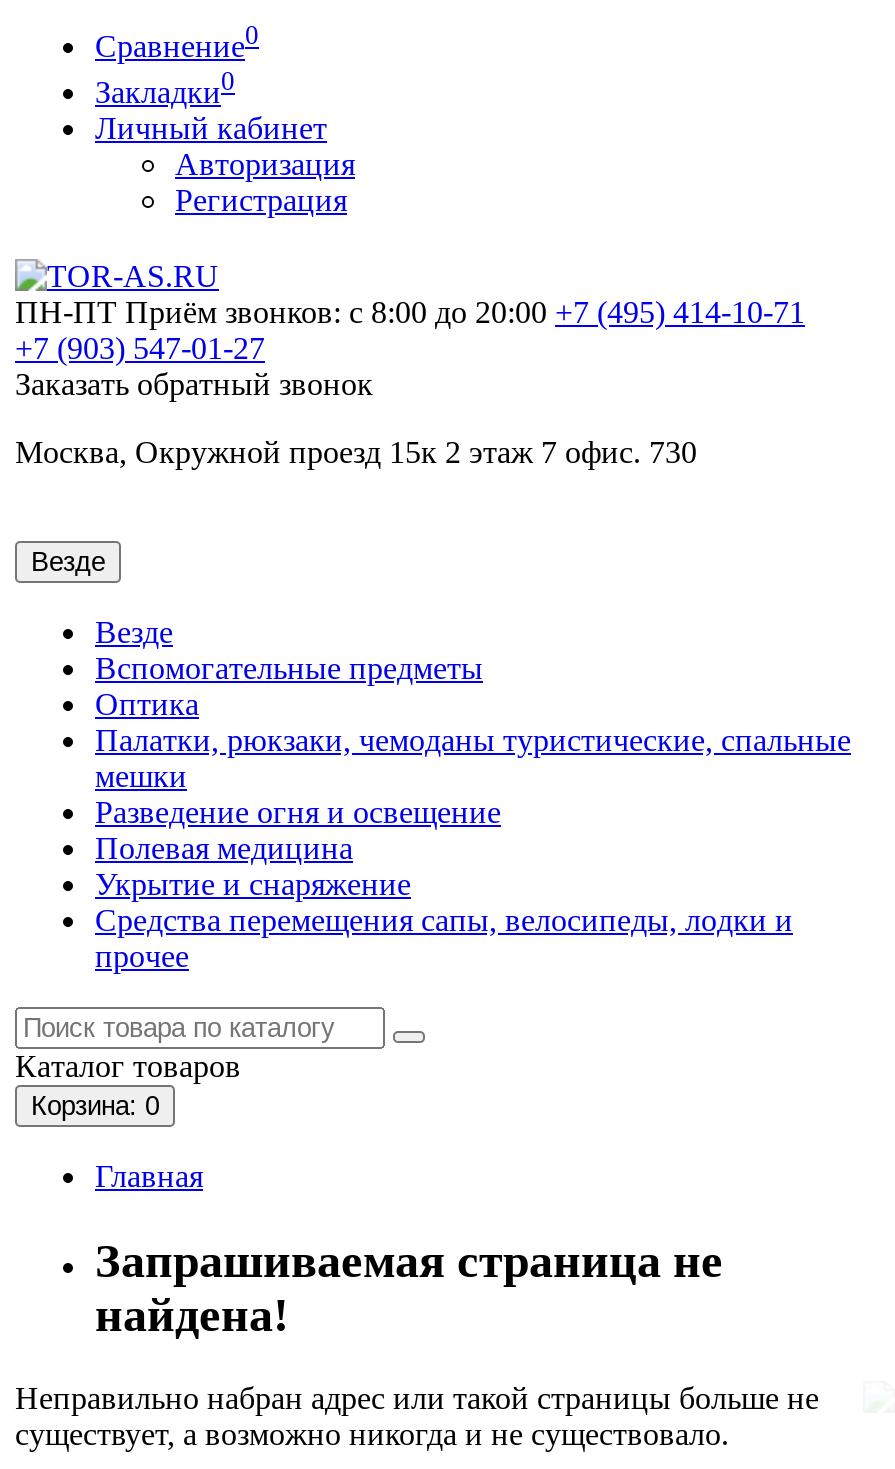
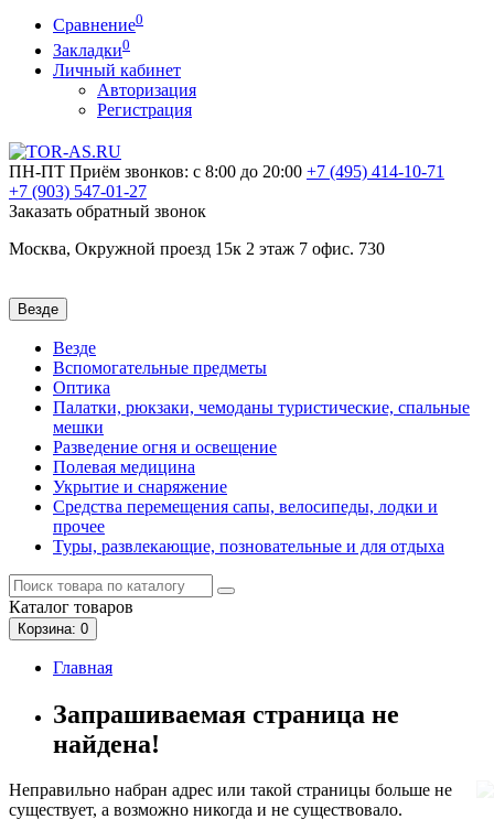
+ Туры, развлекающие, позновательные и для отдыха
